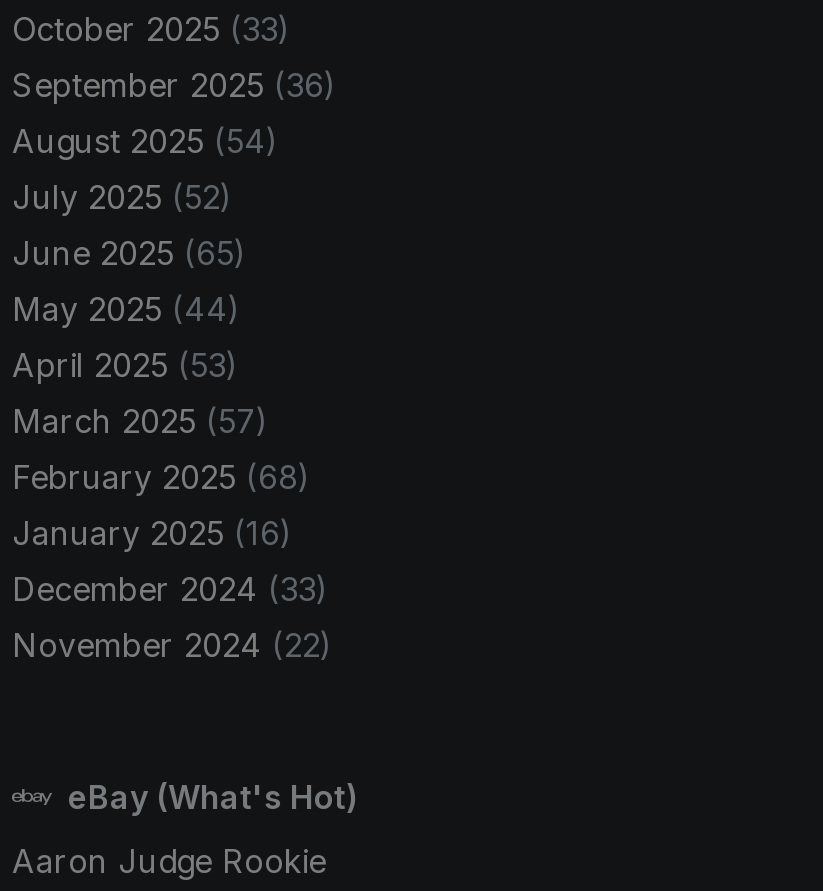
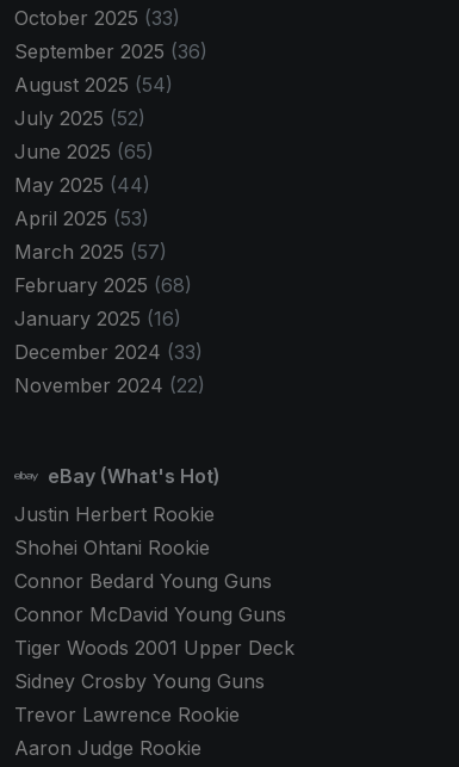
+ Justin Herbert Rookie
+ Shohei Ohtani Rookie
+ Connor Bedard Young Guns
+ Connor McDavid Young Guns
+ Tiger Woods 2001 Upper Deck
+ Sidney Crosby Young Guns
+ Trevor Lawrence Rookie
